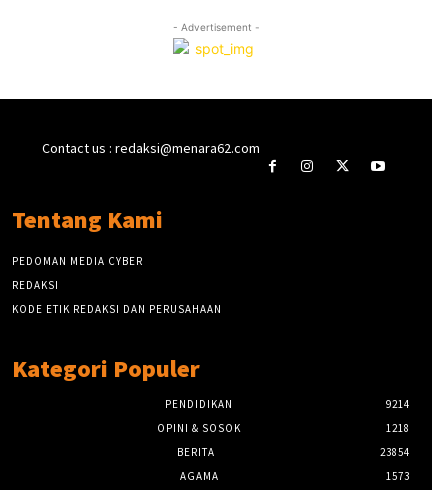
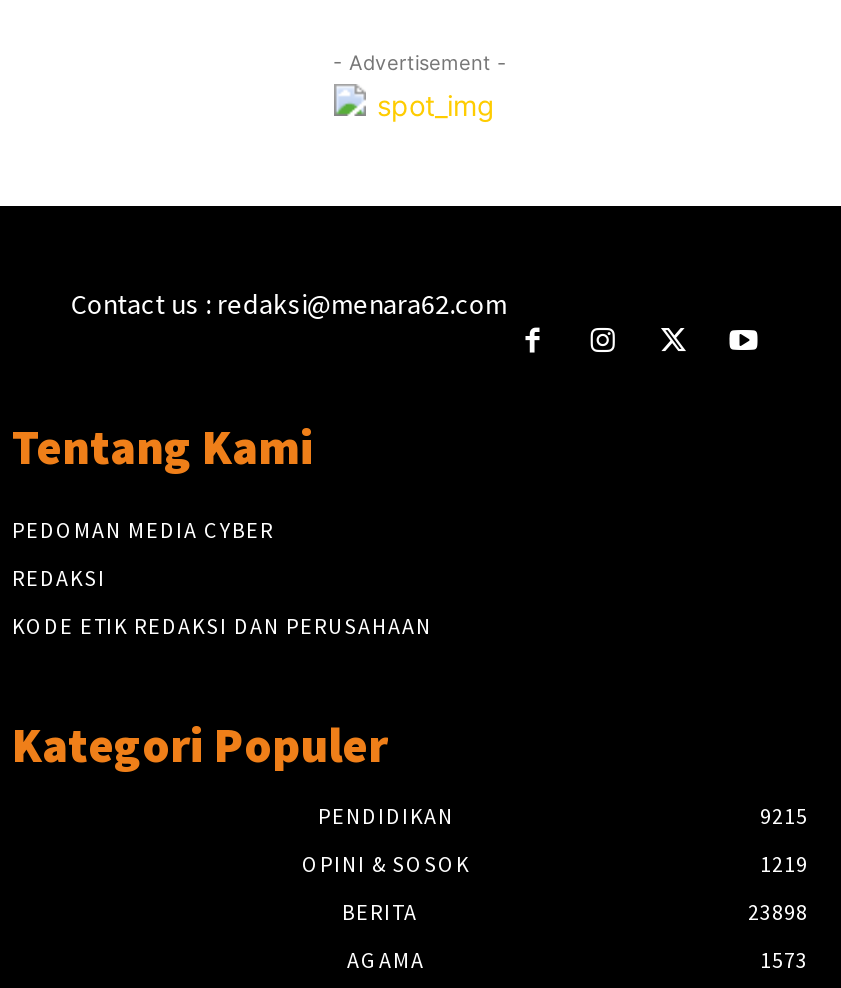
- 9214
+ 9215

- 1218
+ 1219

- 23854
+ 23898
